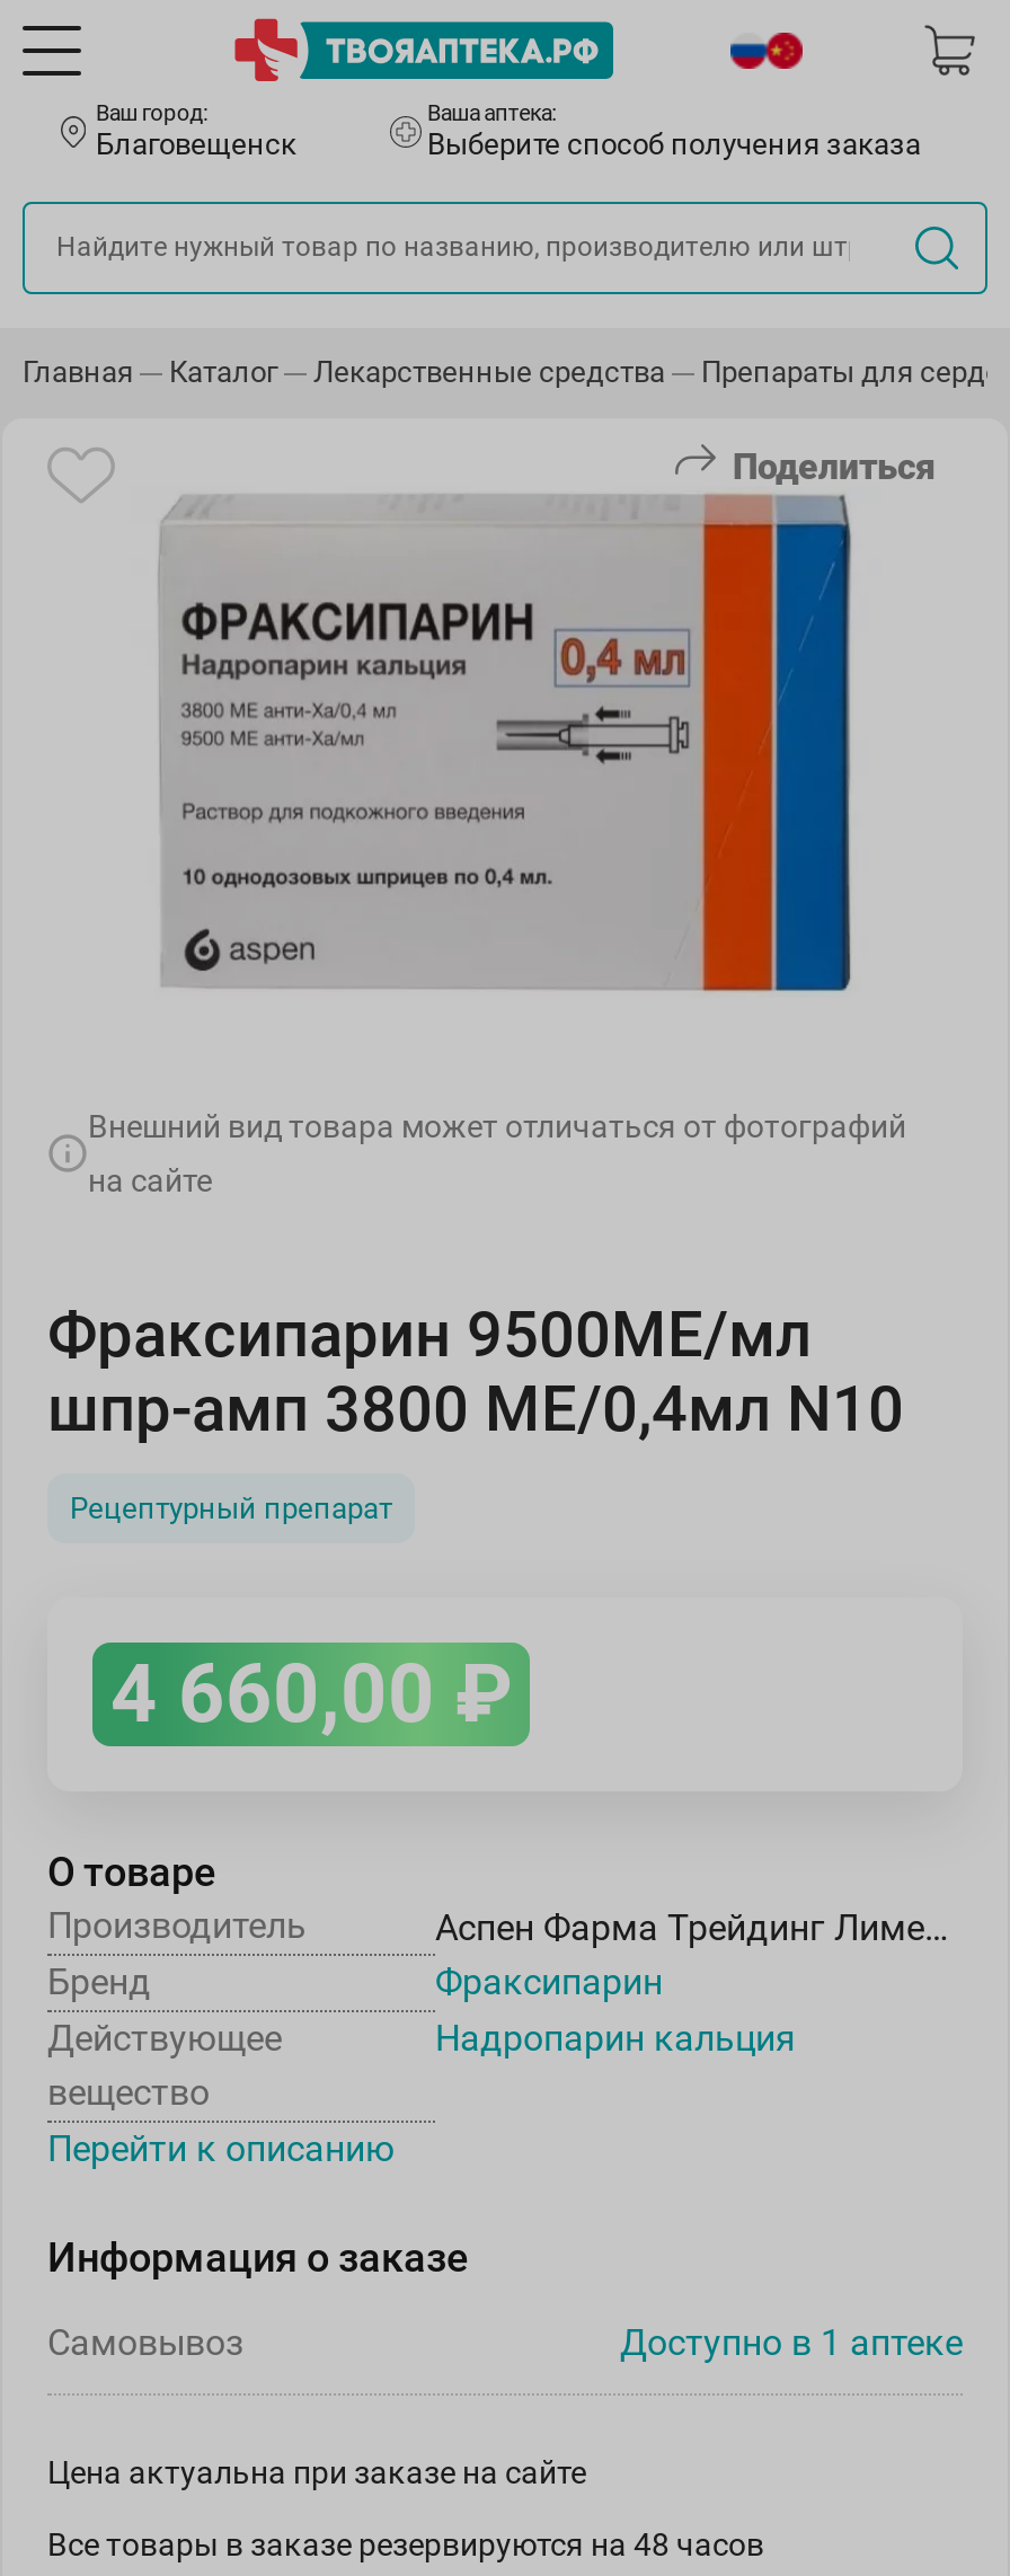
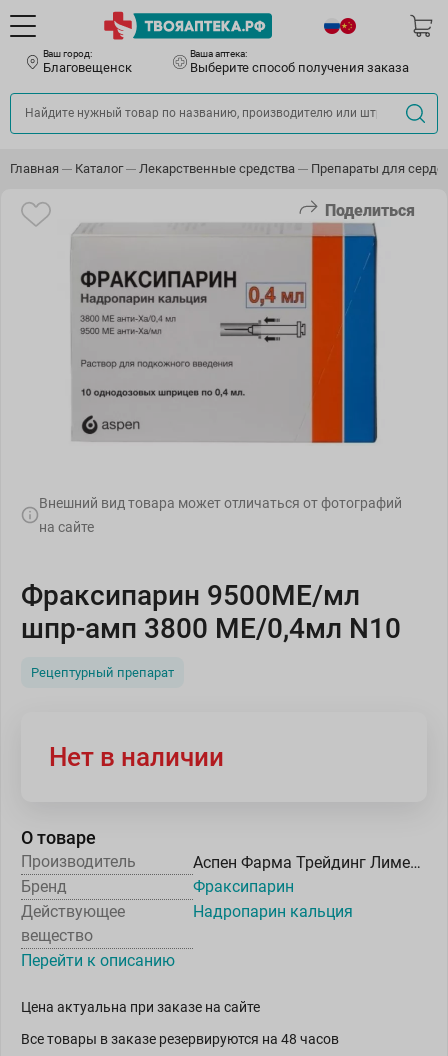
- 4 660,00 ₽
+ Нет в наличии

- Информация о заказе
- Самовывоз
- Доступно в 1 аптеке
